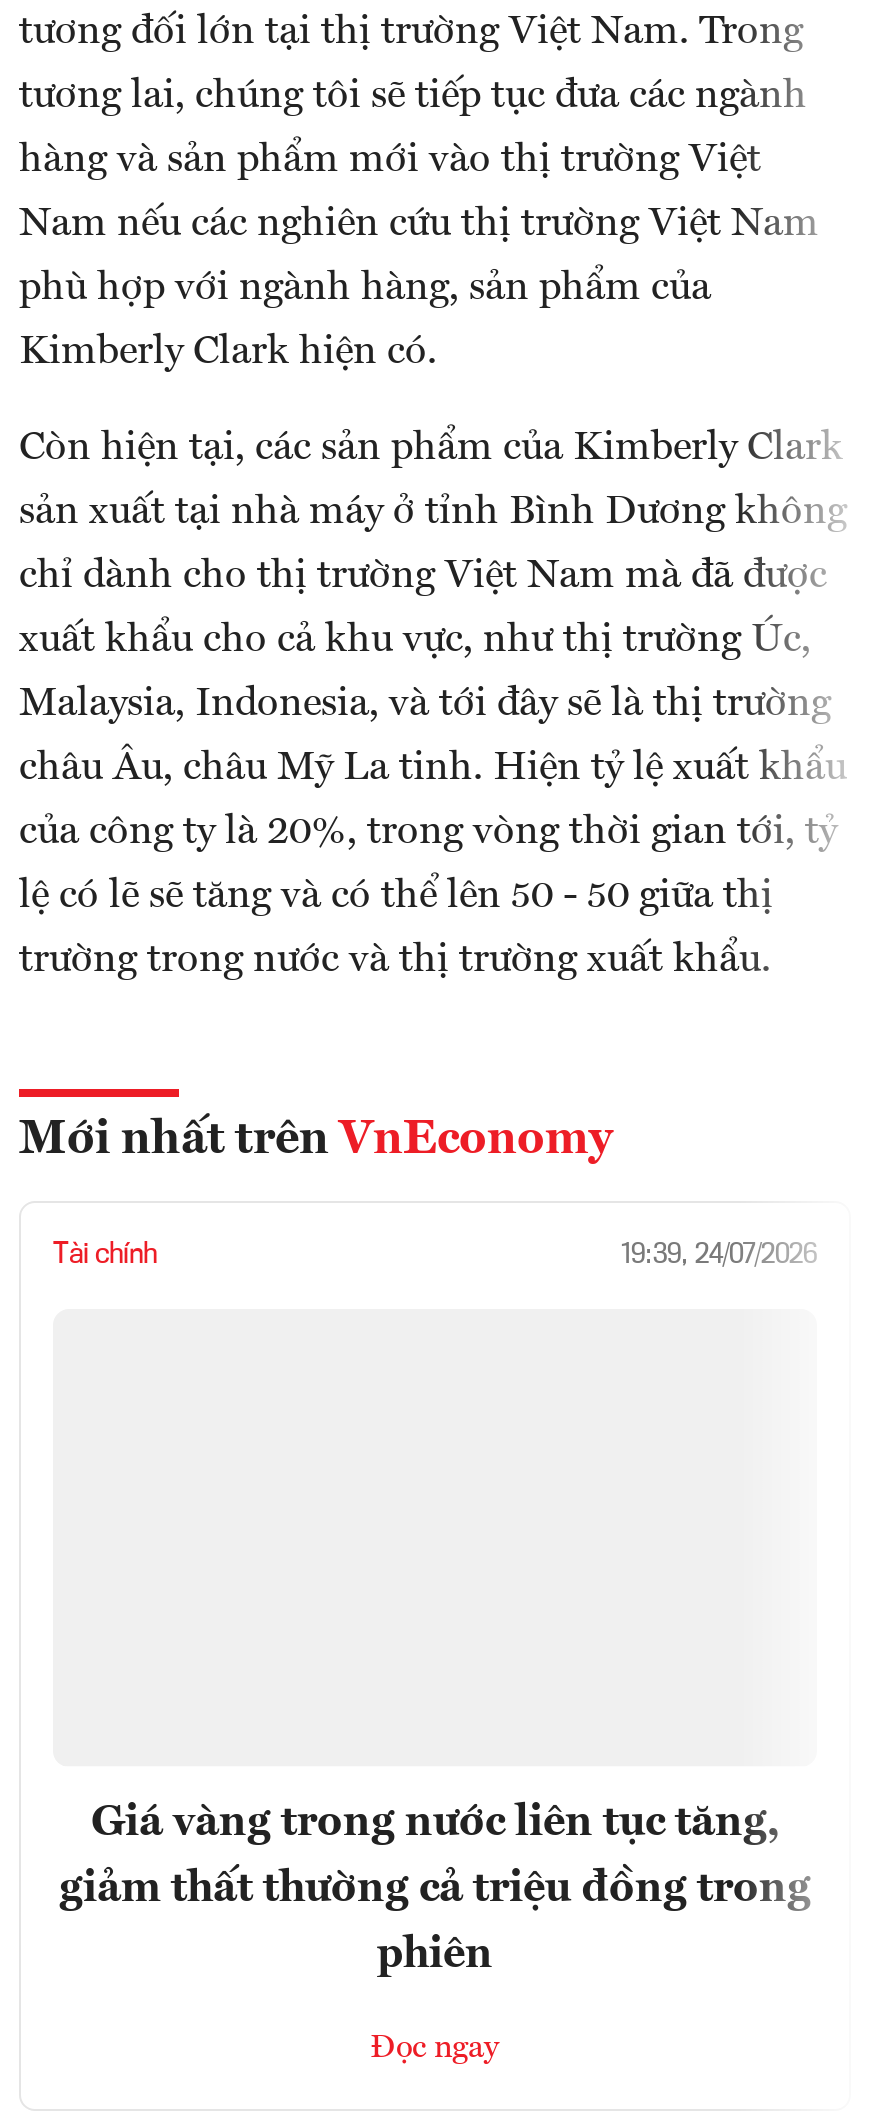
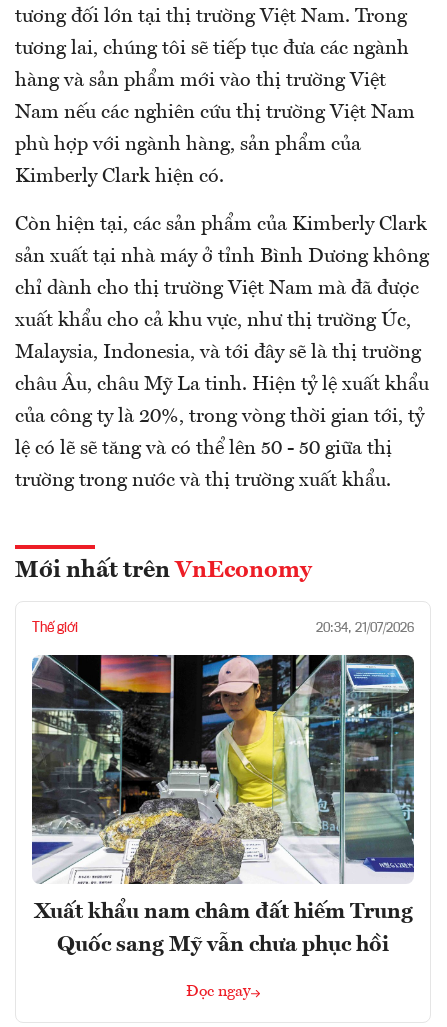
+ [image]

- Tài chính
- 19:39, 24/07/2026
+ Thế giới
+ 20:34, 21/07/2026

- Giá vàng trong nước liên tục tăng,
- giảm thất thường cả triệu đồng trong
- phiên
+ Xuất khẩu nam châm đất hiếm Trung
+ Quốc sang Mỹ vẫn chưa phục hồi
